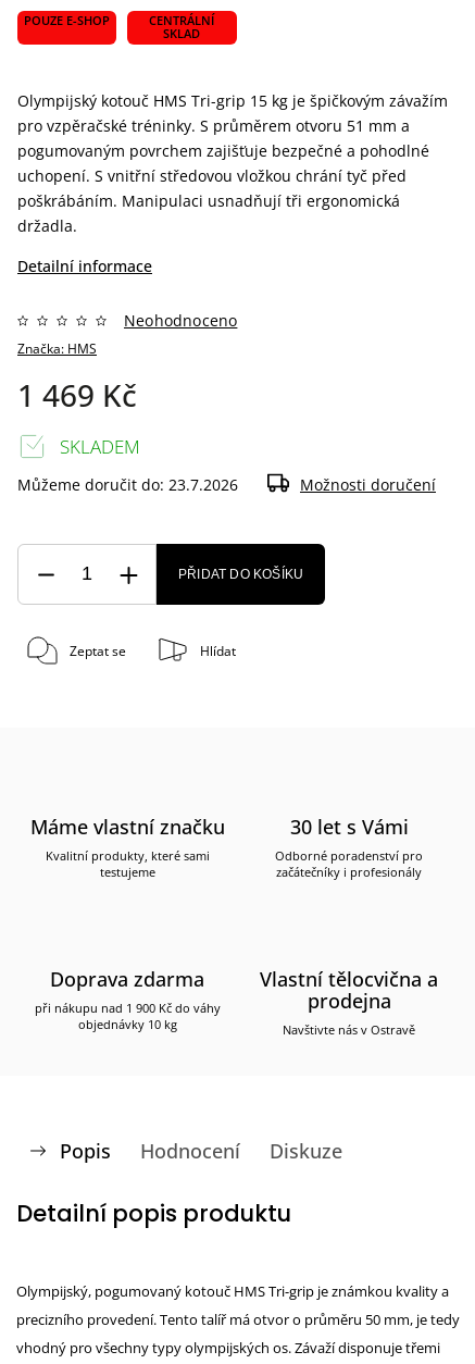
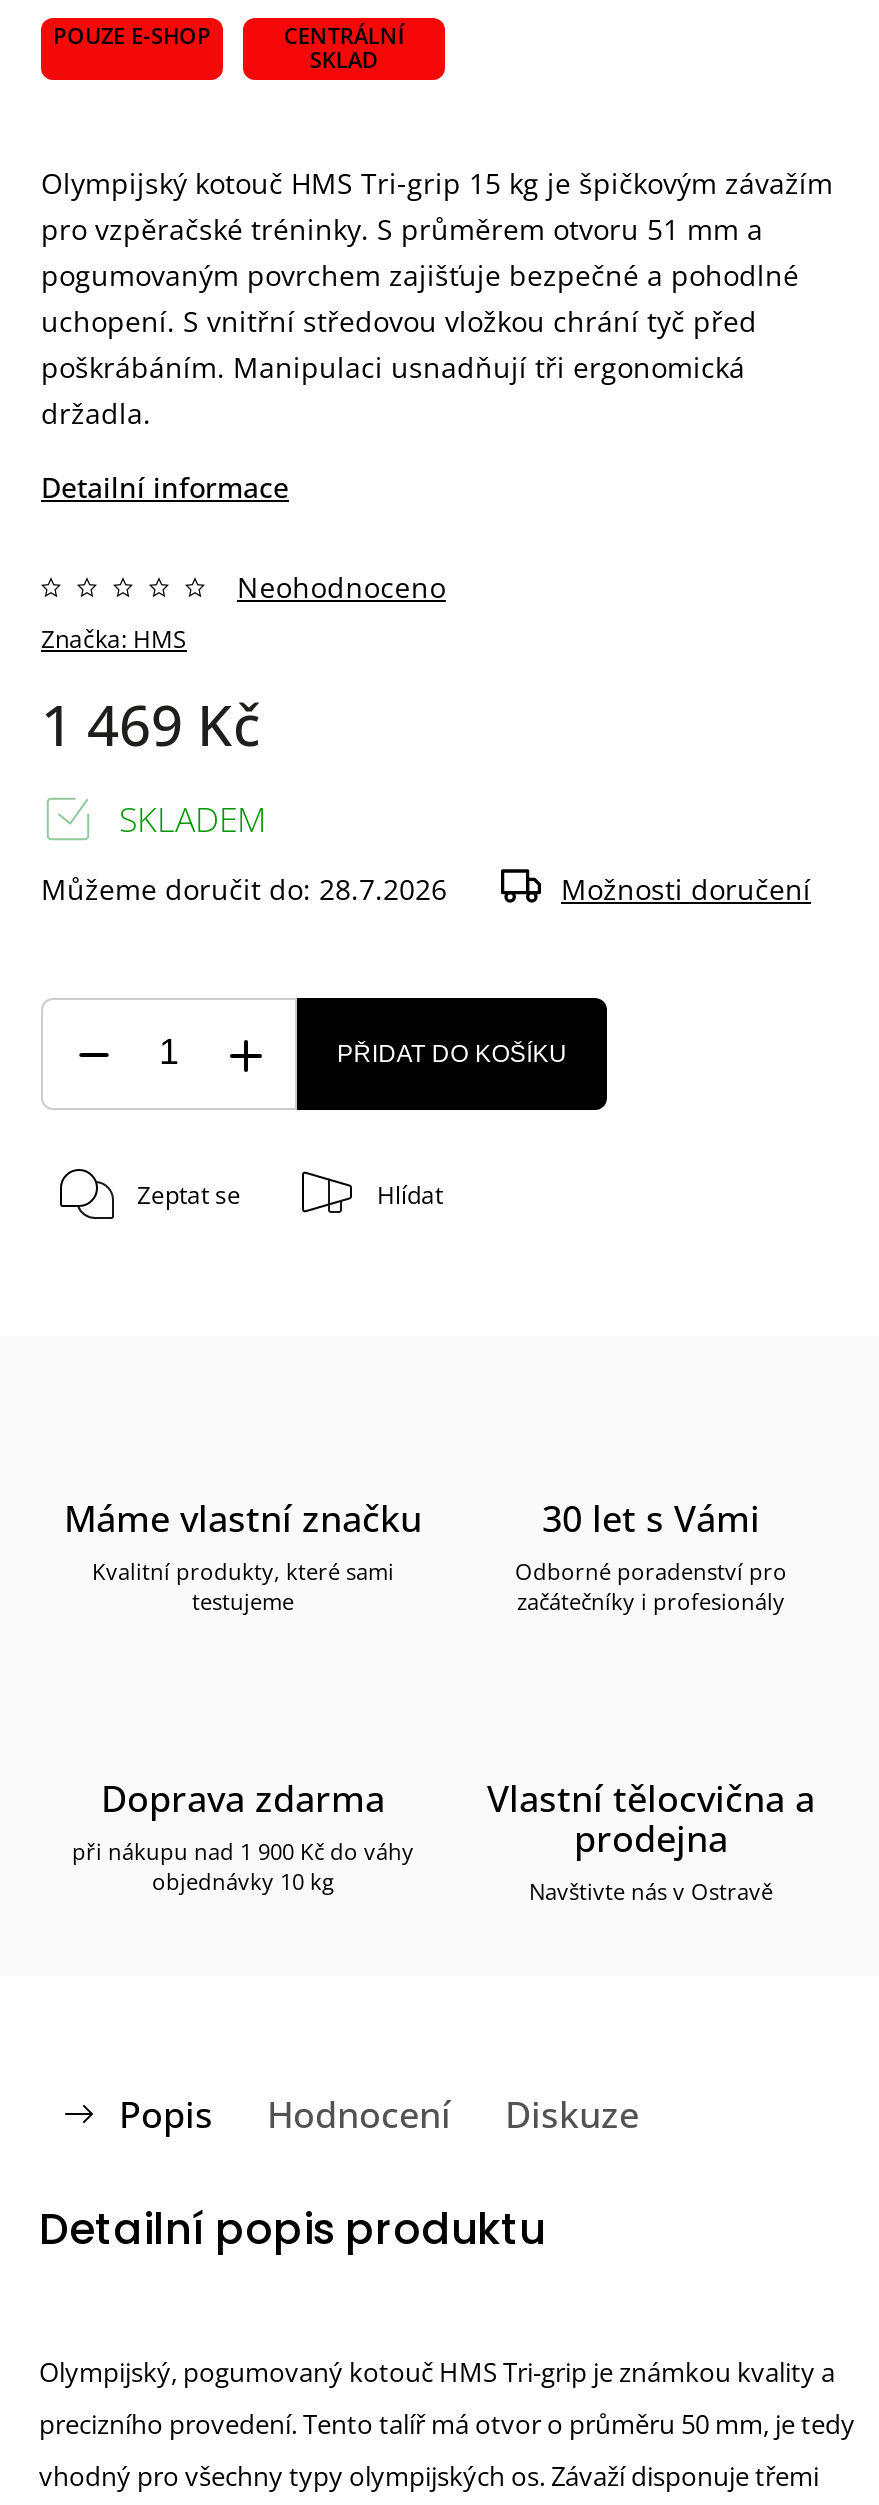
- Můžeme doručit do: 23.7.2026
+ Můžeme doručit do: 28.7.2026
